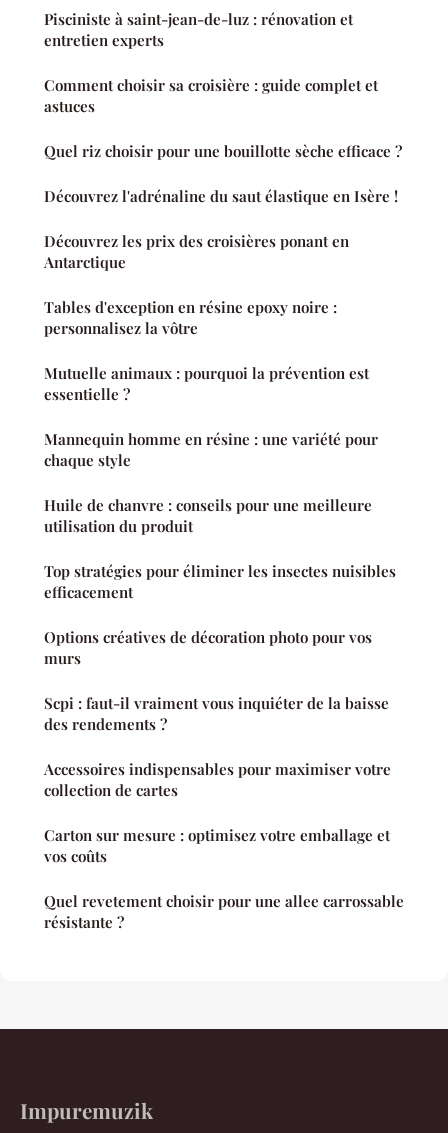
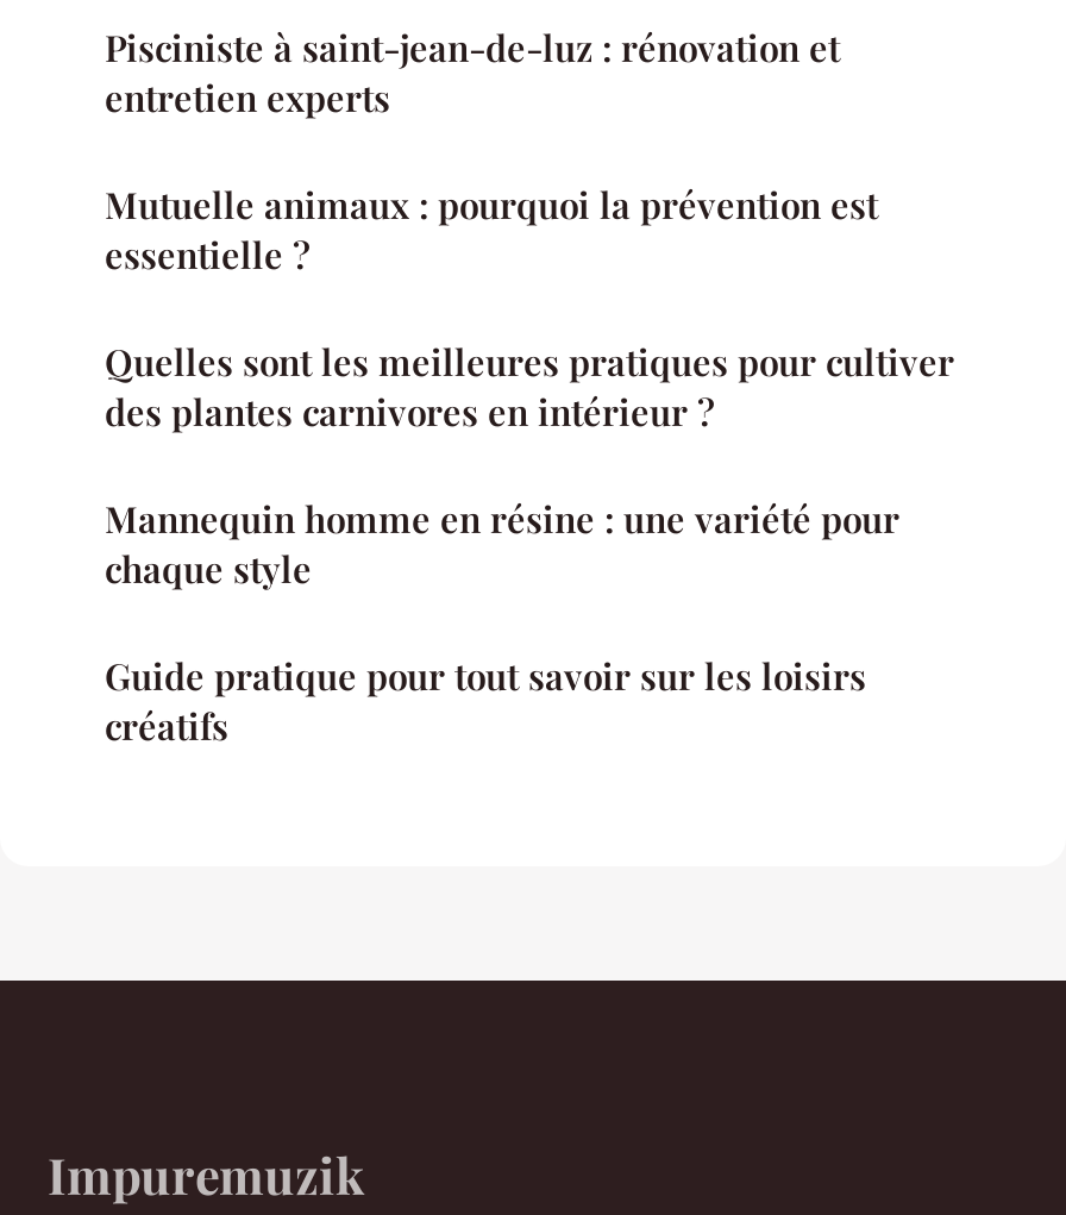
- Comment choisir sa croisière : guide complet et
- astuces
- Quel riz choisir pour une bouillotte sèche efficace ?
- Découvrez l'adrénaline du saut élastique en Isère !
- Découvrez les prix des croisières ponant en
- Antarctique
- Tables d'exception en résine epoxy noire :
- personnalisez la vôtre

+ Quelles sont les meilleures pratiques pour cultiver
+ des plantes carnivores en intérieur ?

- Huile de chanvre : conseils pour une meilleure
- utilisation du produit
- Top stratégies pour éliminer les insectes nuisibles
- efficacement
- Options créatives de décoration photo pour vos
- murs
- Scpi : faut-il vraiment vous inquiéter de la baisse
- des rendements ?
- Accessoires indispensables pour maximiser votre
- collection de cartes
- Carton sur mesure : optimisez votre emballage et
- vos coûts
- Quel revetement choisir pour une allee carrossable
- résistante ?
+ Guide pratique pour tout savoir sur les loisirs
+ créatifs
